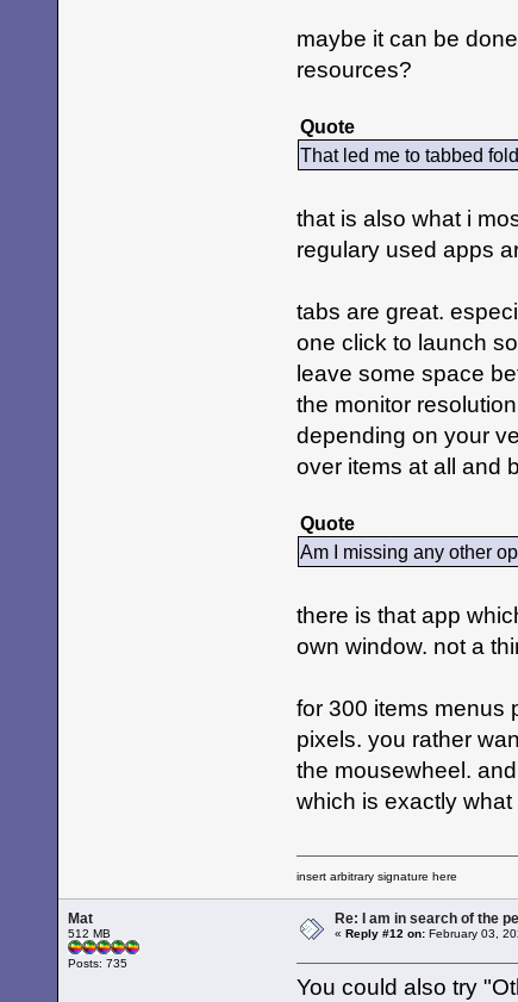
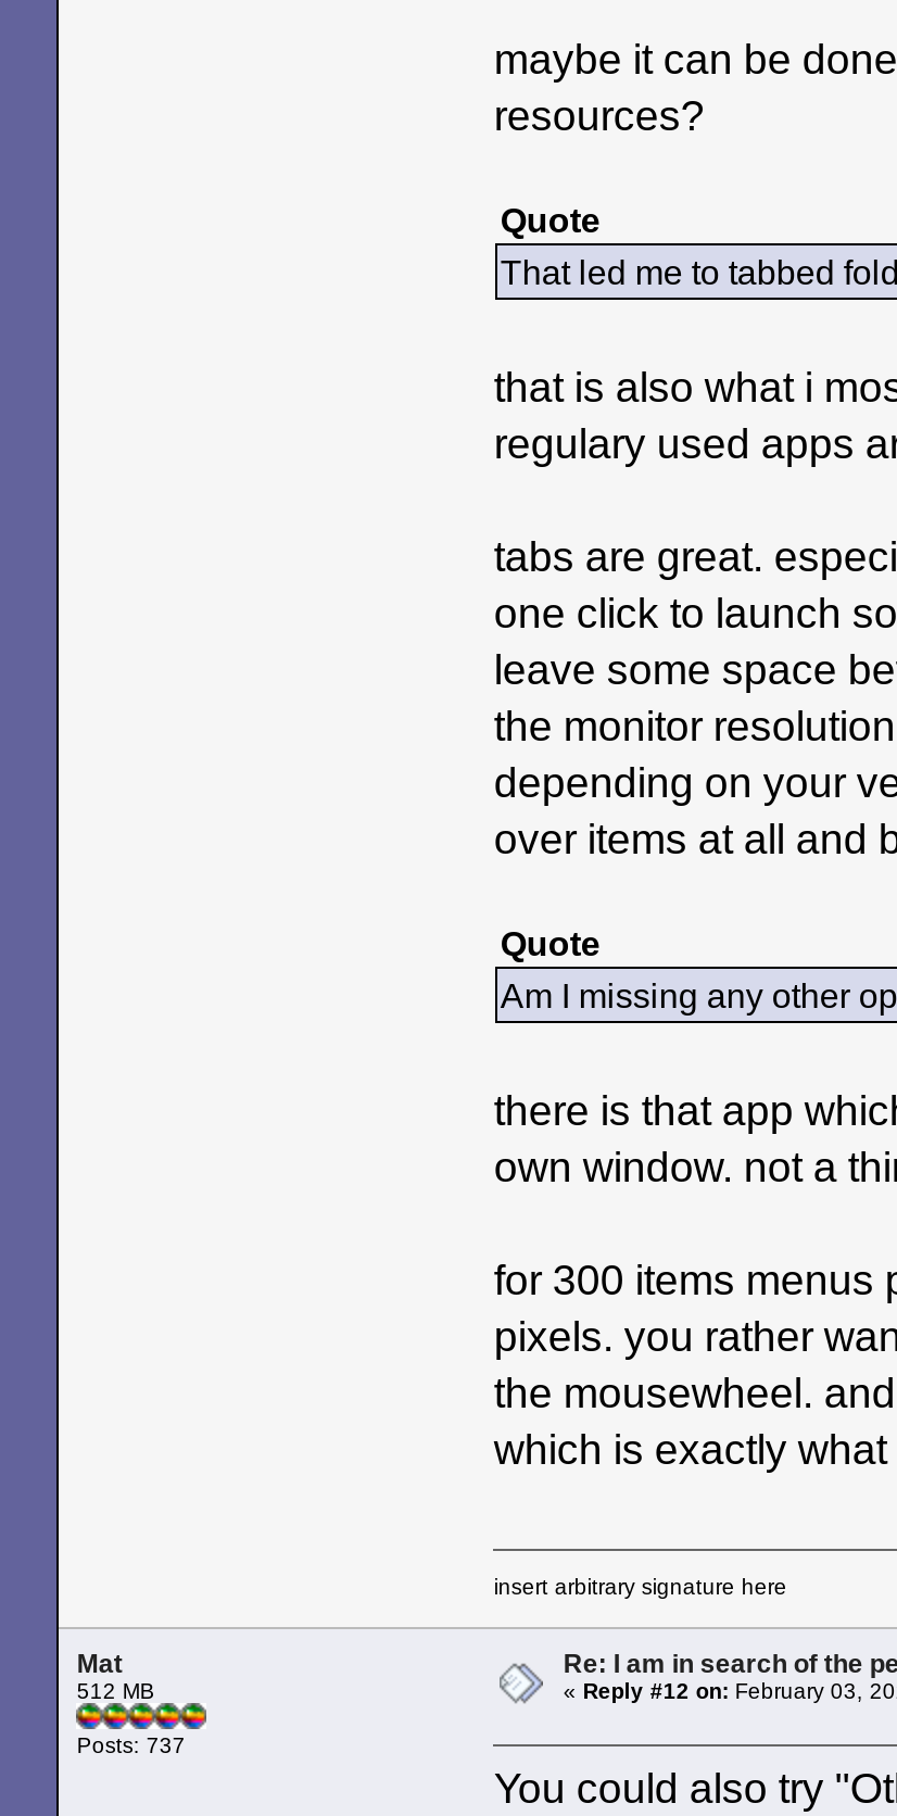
- Posts: 735
+ Posts: 737
